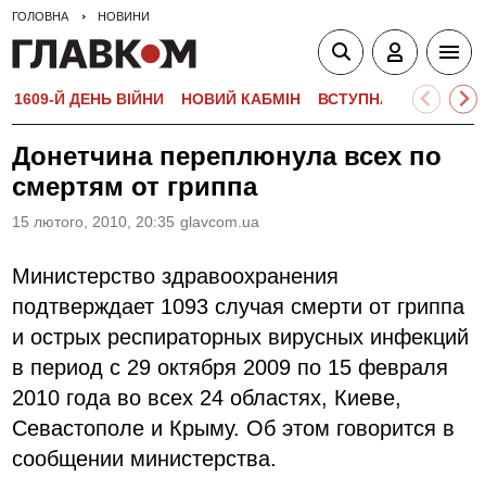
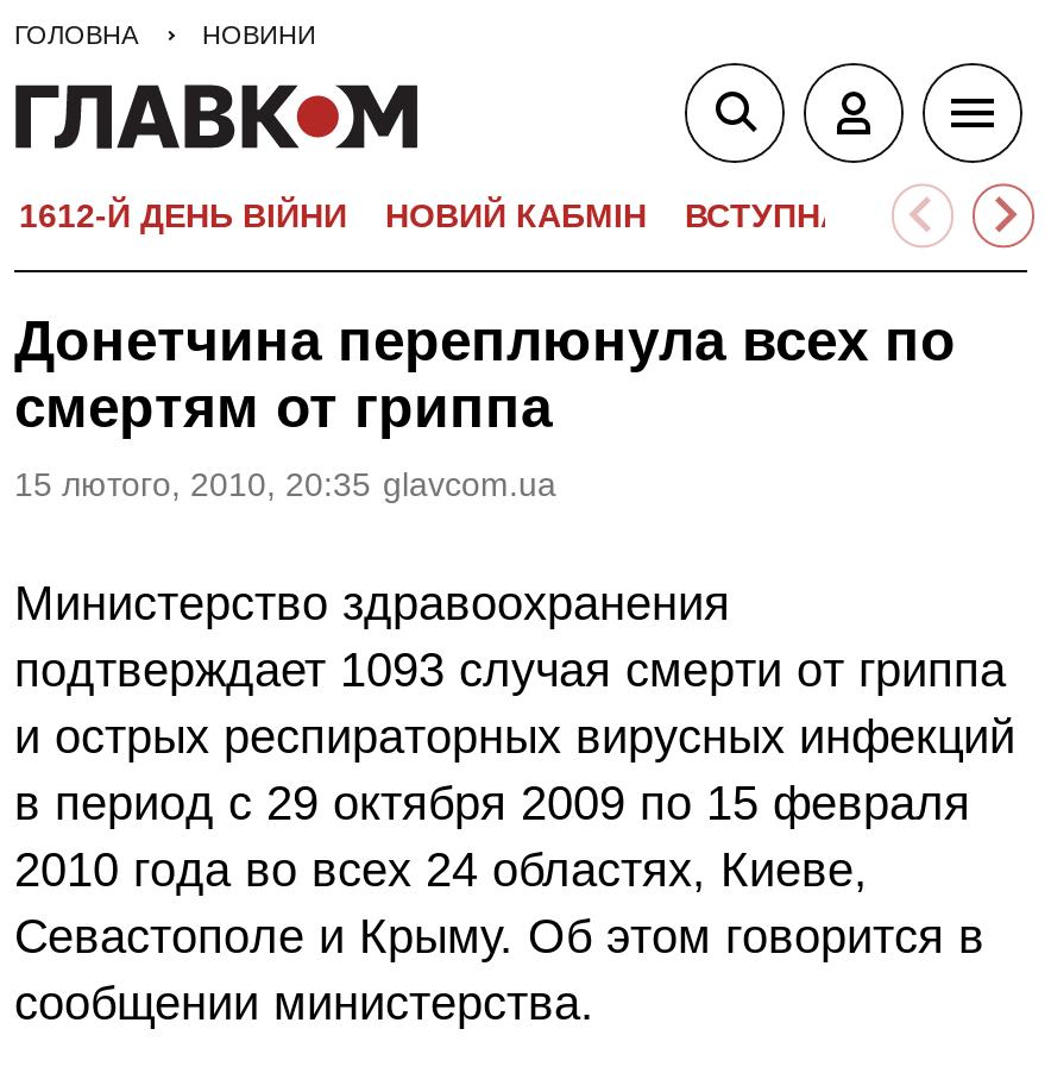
- 1609-Й ДЕНЬ ВІЙНИ
+ 1612-Й ДЕНЬ ВІЙНИ
